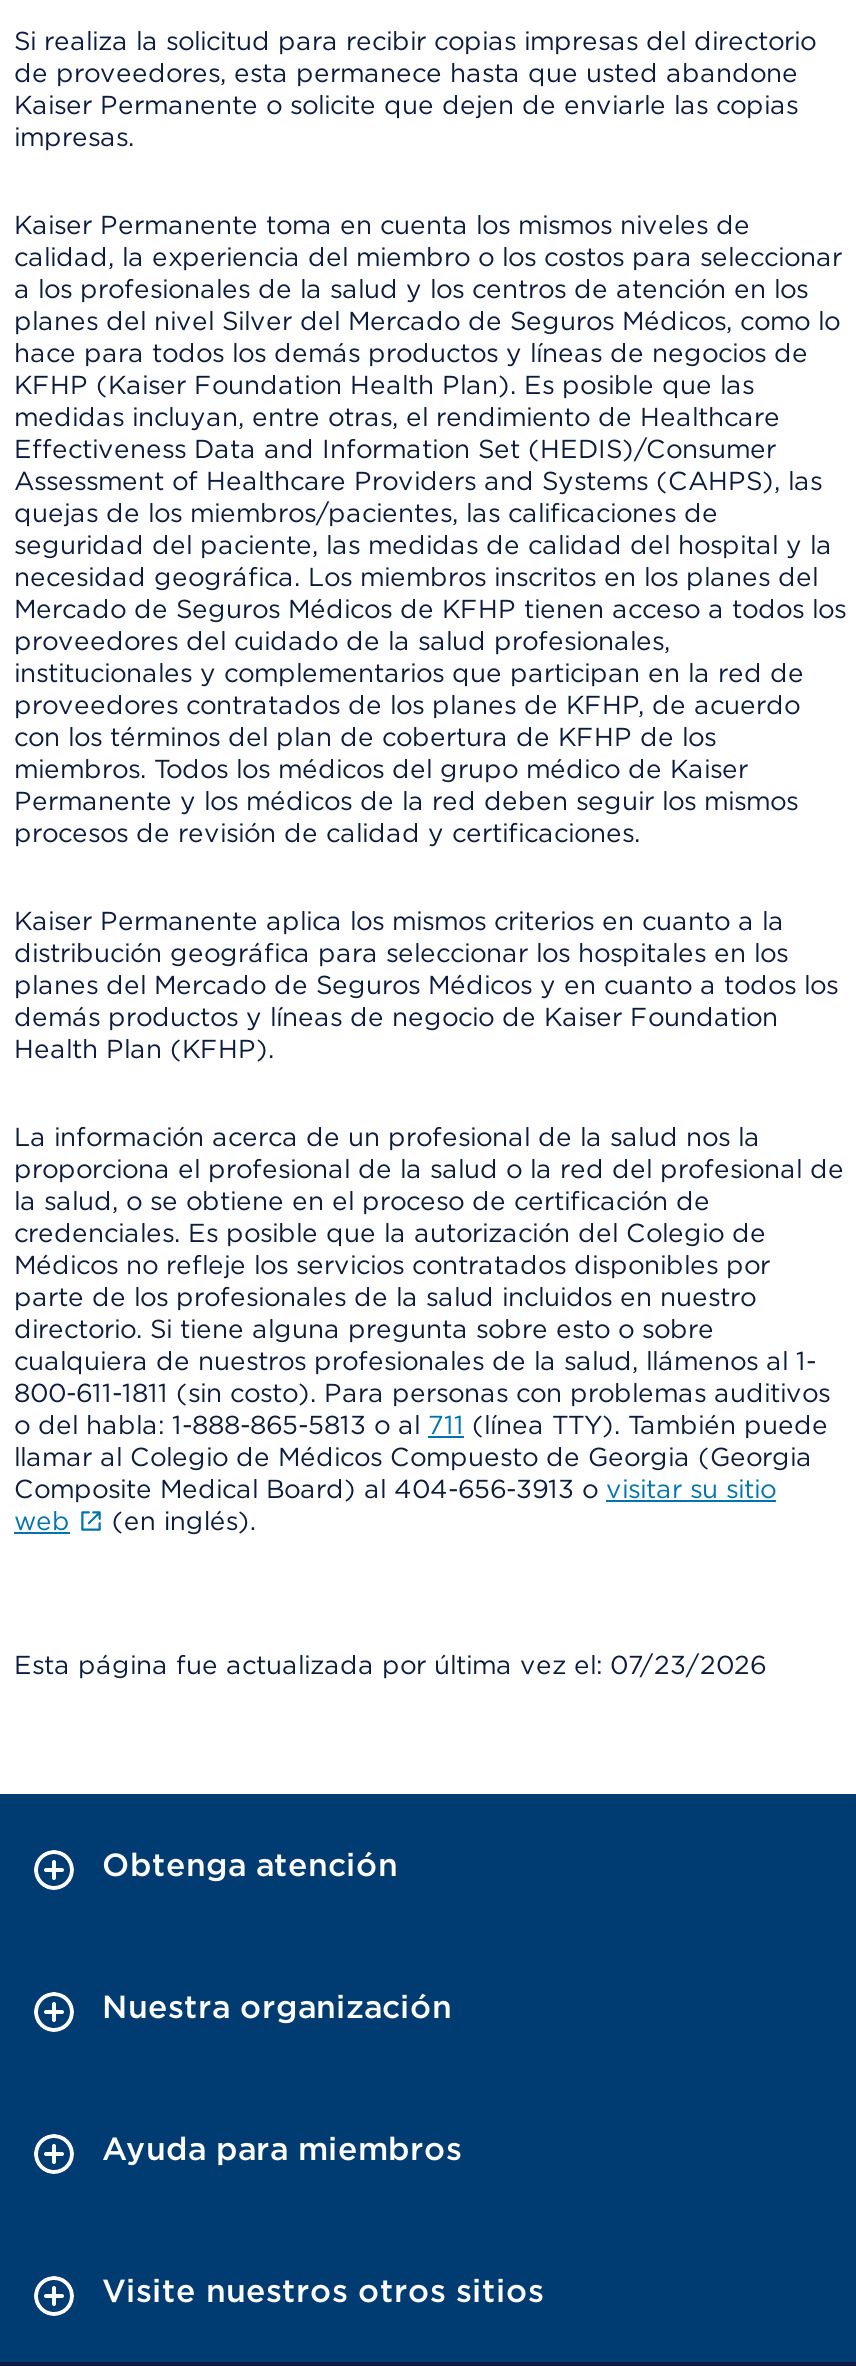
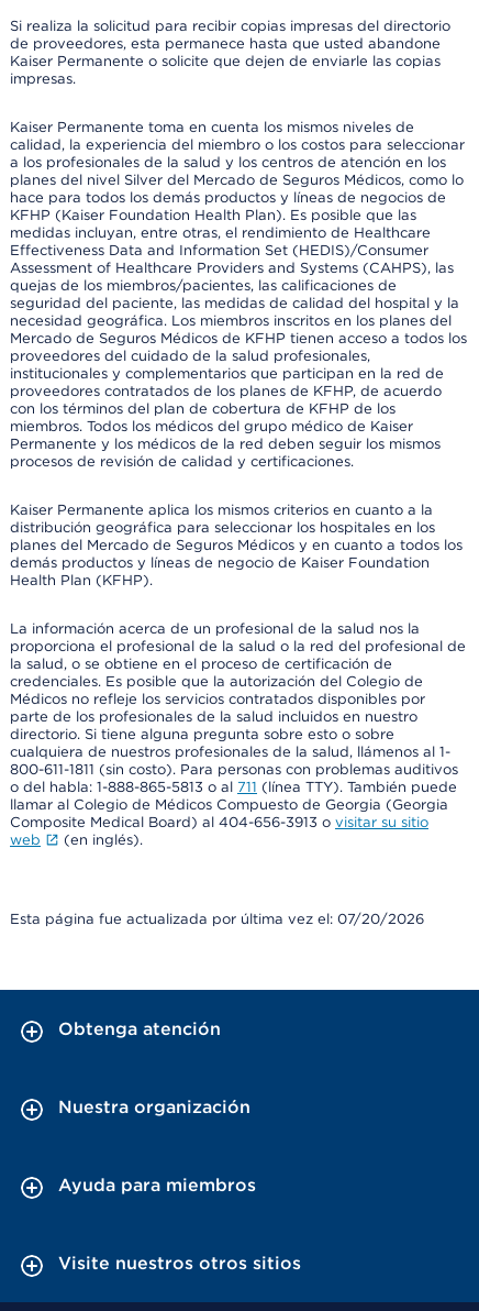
- Esta página fue actualizada por última vez el: 07/23/2026
+ Esta página fue actualizada por última vez el: 07/20/2026
